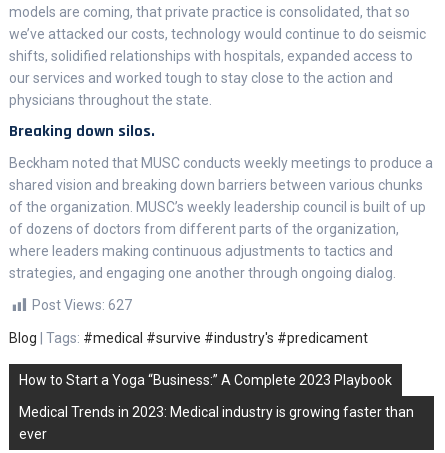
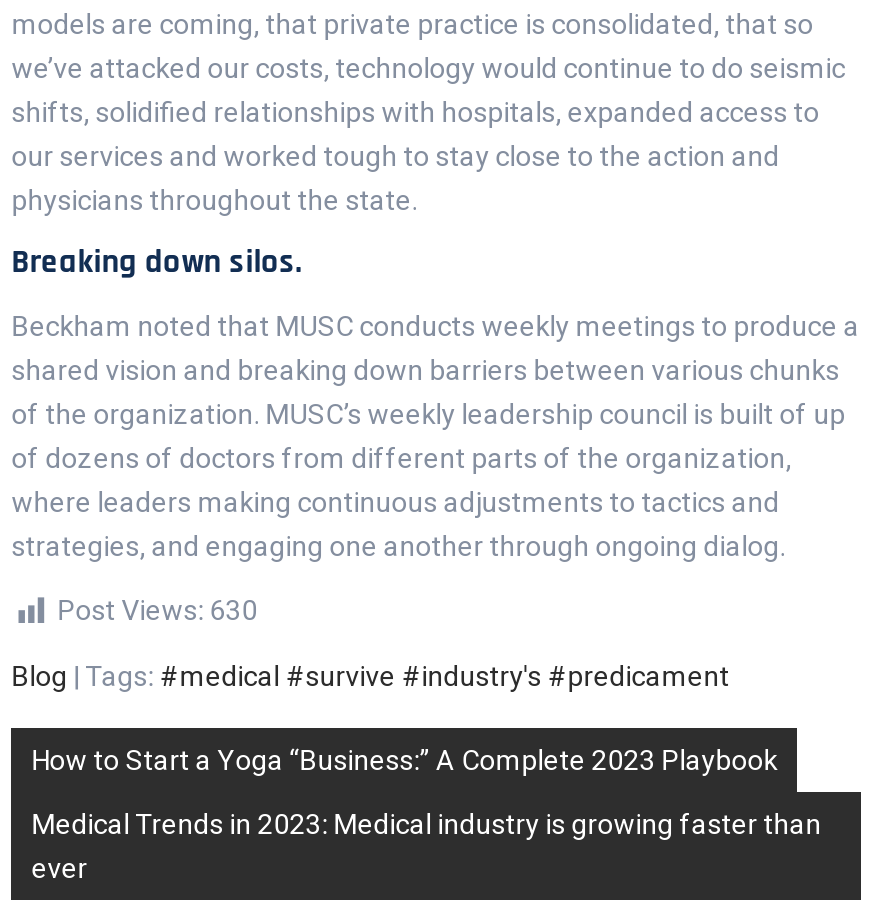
- Post Views: 627
+ Post Views: 630
